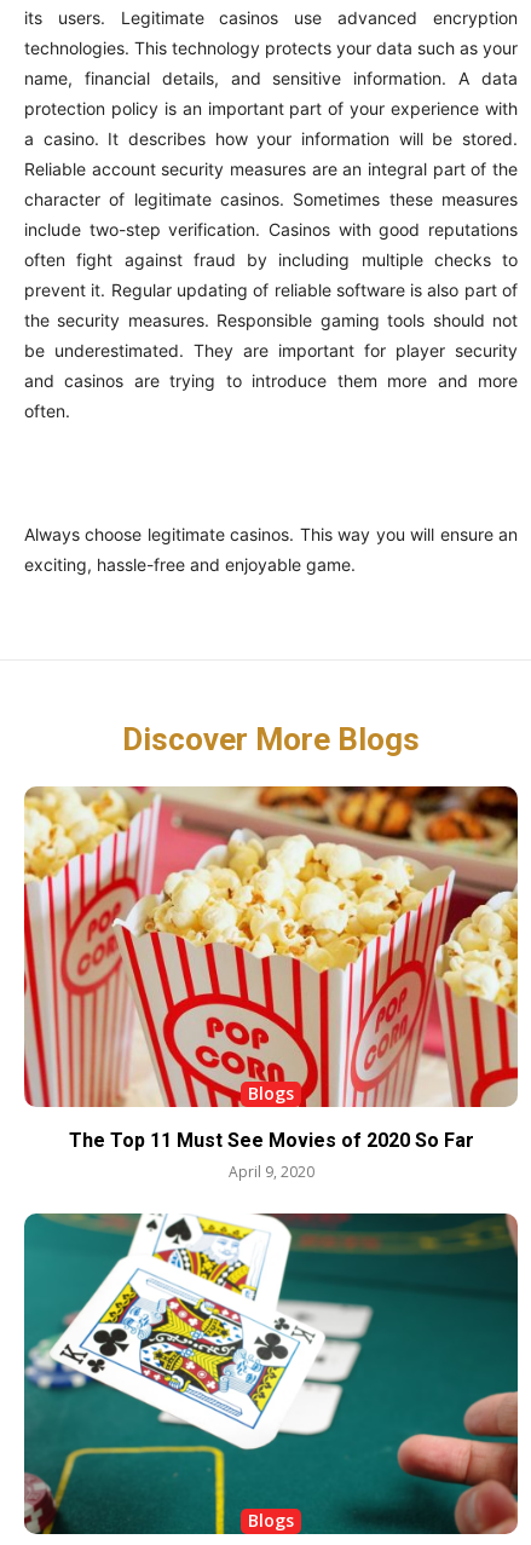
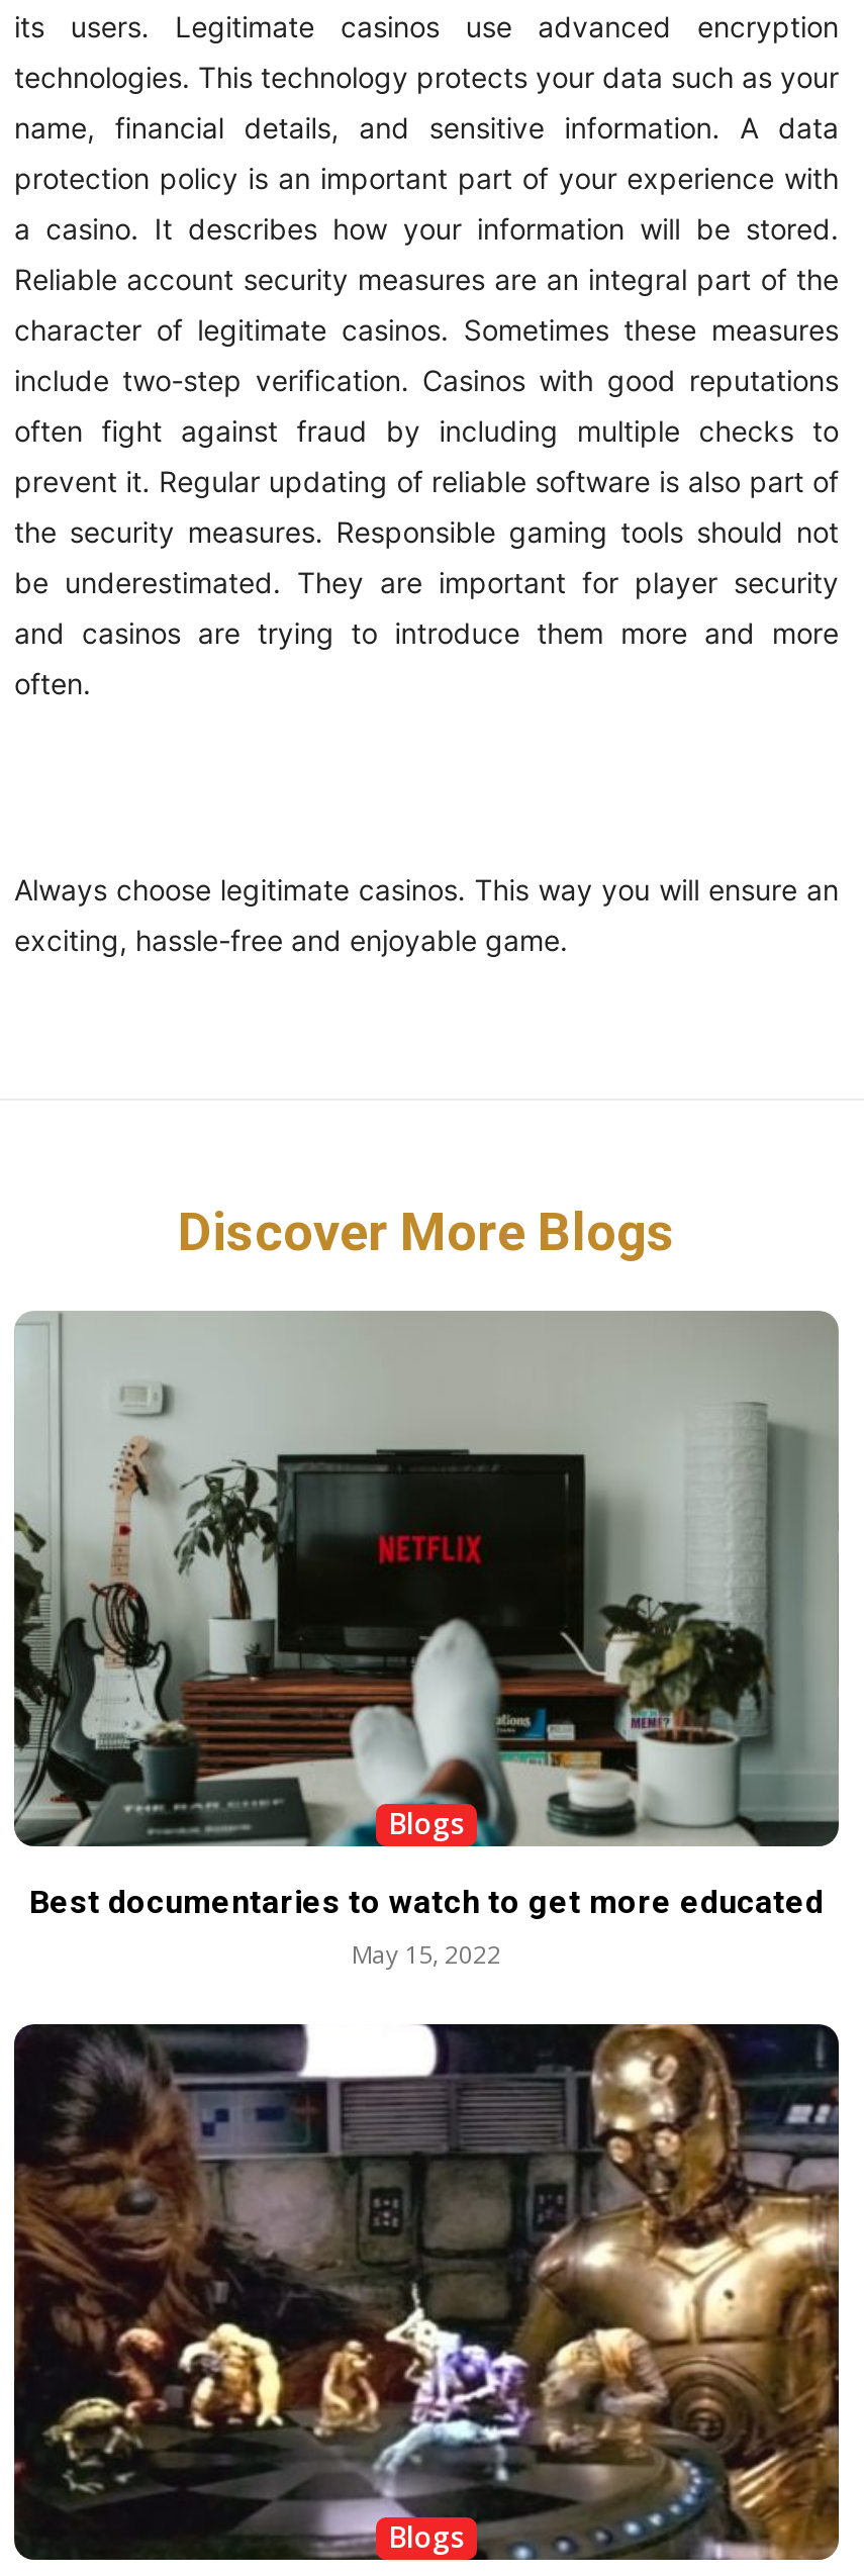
- [image]
- The Top 11 Must See Movies of 2020 So Far
- April 9, 2020
+ [image]
+ Best documentaries to watch to get more educated
+ May 15, 2022

- [image]
+ [image]
